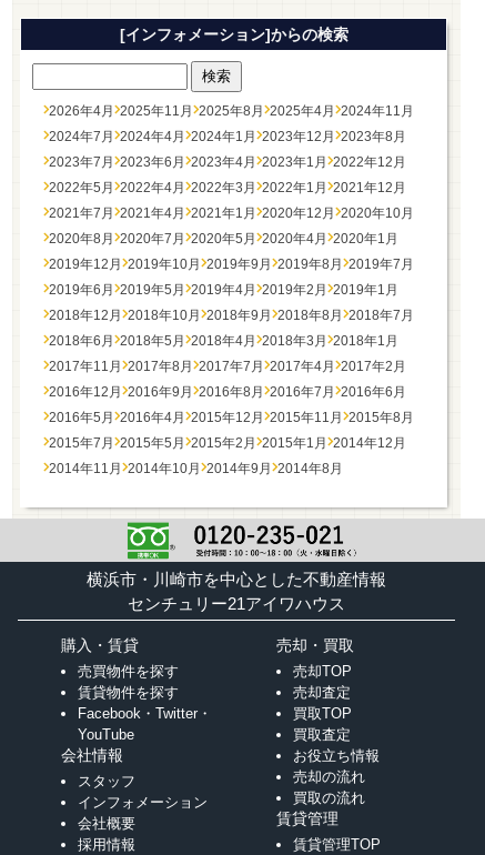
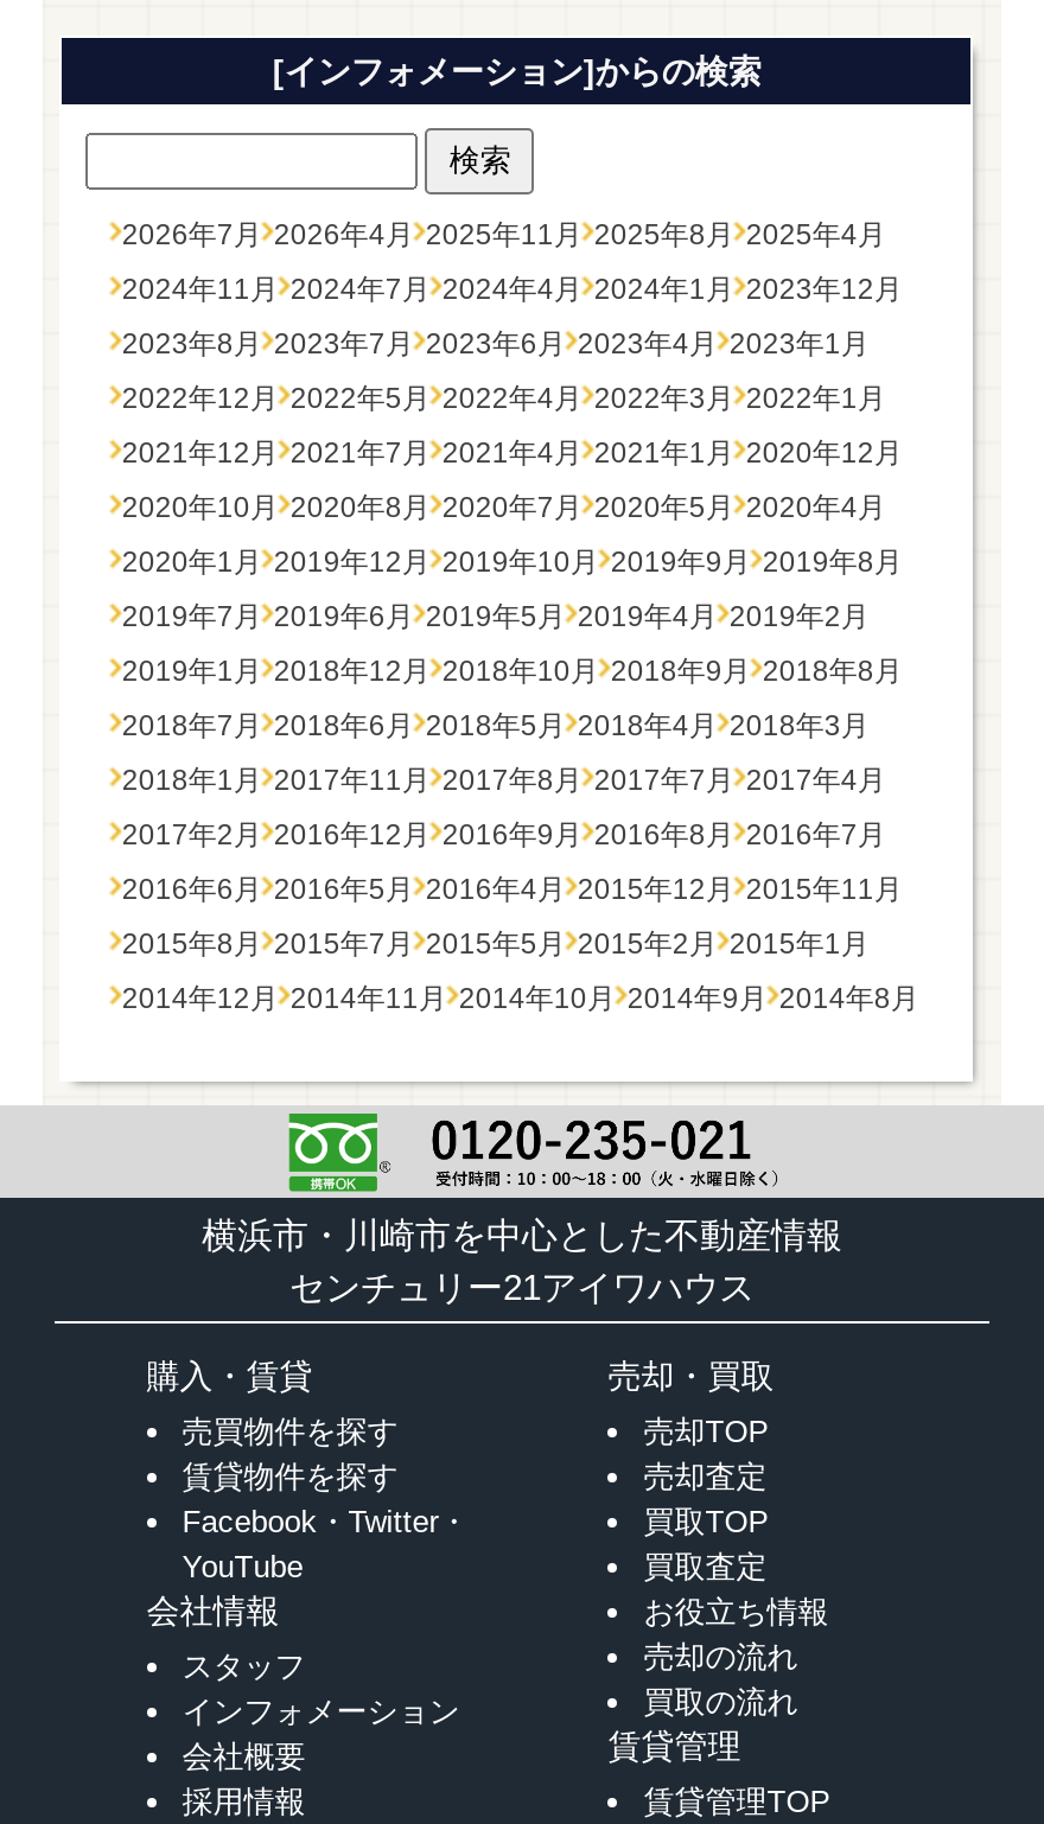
- 2026年4月 2025年11月 2025年8月 2025年4月 2024年11月
+ 2026年7月 2026年4月 2025年11月 2025年8月 2025年4月

- 2024年7月 2024年4月 2024年1月 2023年12月 2023年8月
+ 2024年11月 2024年7月 2024年4月 2024年1月 2023年12月

- 2023年7月 2023年6月 2023年4月 2023年1月 2022年12月
+ 2023年8月 2023年7月 2023年6月 2023年4月 2023年1月

- 2022年5月 2022年4月 2022年3月 2022年1月 2021年12月
+ 2022年12月 2022年5月 2022年4月 2022年3月 2022年1月

- 2021年7月 2021年4月 2021年1月 2020年12月 2020年10月
+ 2021年12月 2021年7月 2021年4月 2021年1月 2020年12月

- 2020年8月 2020年7月 2020年5月 2020年4月 2020年1月
+ 2020年10月 2020年8月 2020年7月 2020年5月 2020年4月

- 2019年12月 2019年10月 2019年9月 2019年8月 2019年7月
+ 2020年1月 2019年12月 2019年10月 2019年9月 2019年8月

- 2019年6月 2019年5月 2019年4月 2019年2月 2019年1月
+ 2019年7月 2019年6月 2019年5月 2019年4月 2019年2月

- 2018年12月 2018年10月 2018年9月 2018年8月 2018年7月
+ 2019年1月 2018年12月 2018年10月 2018年9月 2018年8月

- 2018年6月 2018年5月 2018年4月 2018年3月 2018年1月
+ 2018年7月 2018年6月 2018年5月 2018年4月 2018年3月

- 2017年11月 2017年8月 2017年7月 2017年4月 2017年2月
+ 2018年1月 2017年11月 2017年8月 2017年7月 2017年4月

- 2016年12月 2016年9月 2016年8月 2016年7月 2016年6月
+ 2017年2月 2016年12月 2016年9月 2016年8月 2016年7月

- 2016年5月 2016年4月 2015年12月 2015年11月 2015年8月
+ 2016年6月 2016年5月 2016年4月 2015年12月 2015年11月

- 2015年7月 2015年5月 2015年2月 2015年1月 2014年12月
+ 2015年8月 2015年7月 2015年5月 2015年2月 2015年1月

- 2014年11月 2014年10月 2014年9月 2014年8月
+ 2014年12月 2014年11月 2014年10月 2014年9月 2014年8月
